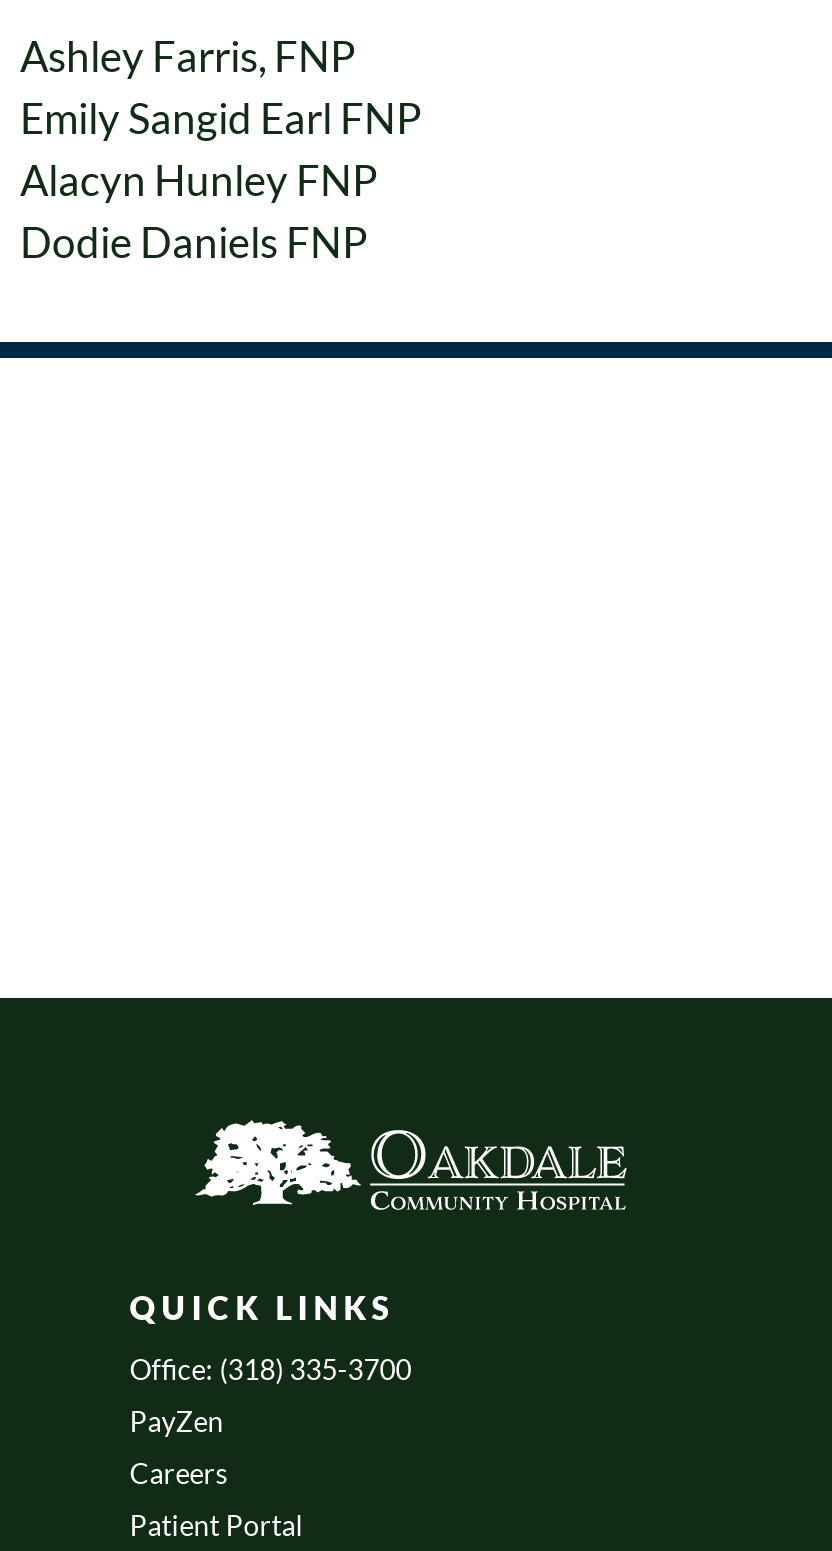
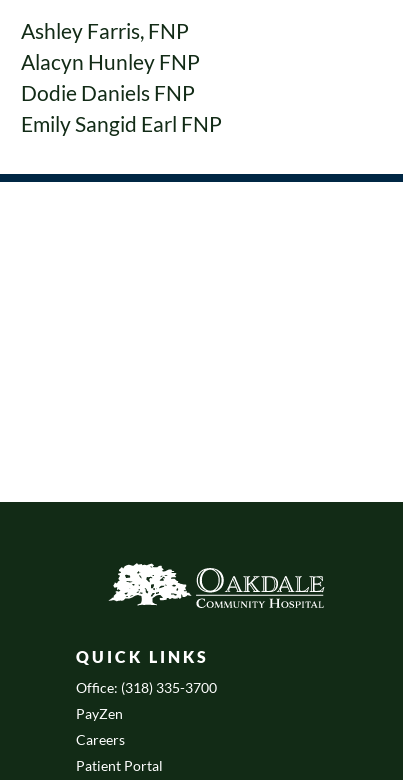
moved down: Emily Sangid Earl FNP

moved up: Alacyn Hunley FNP | Dodie Daniels FNP
